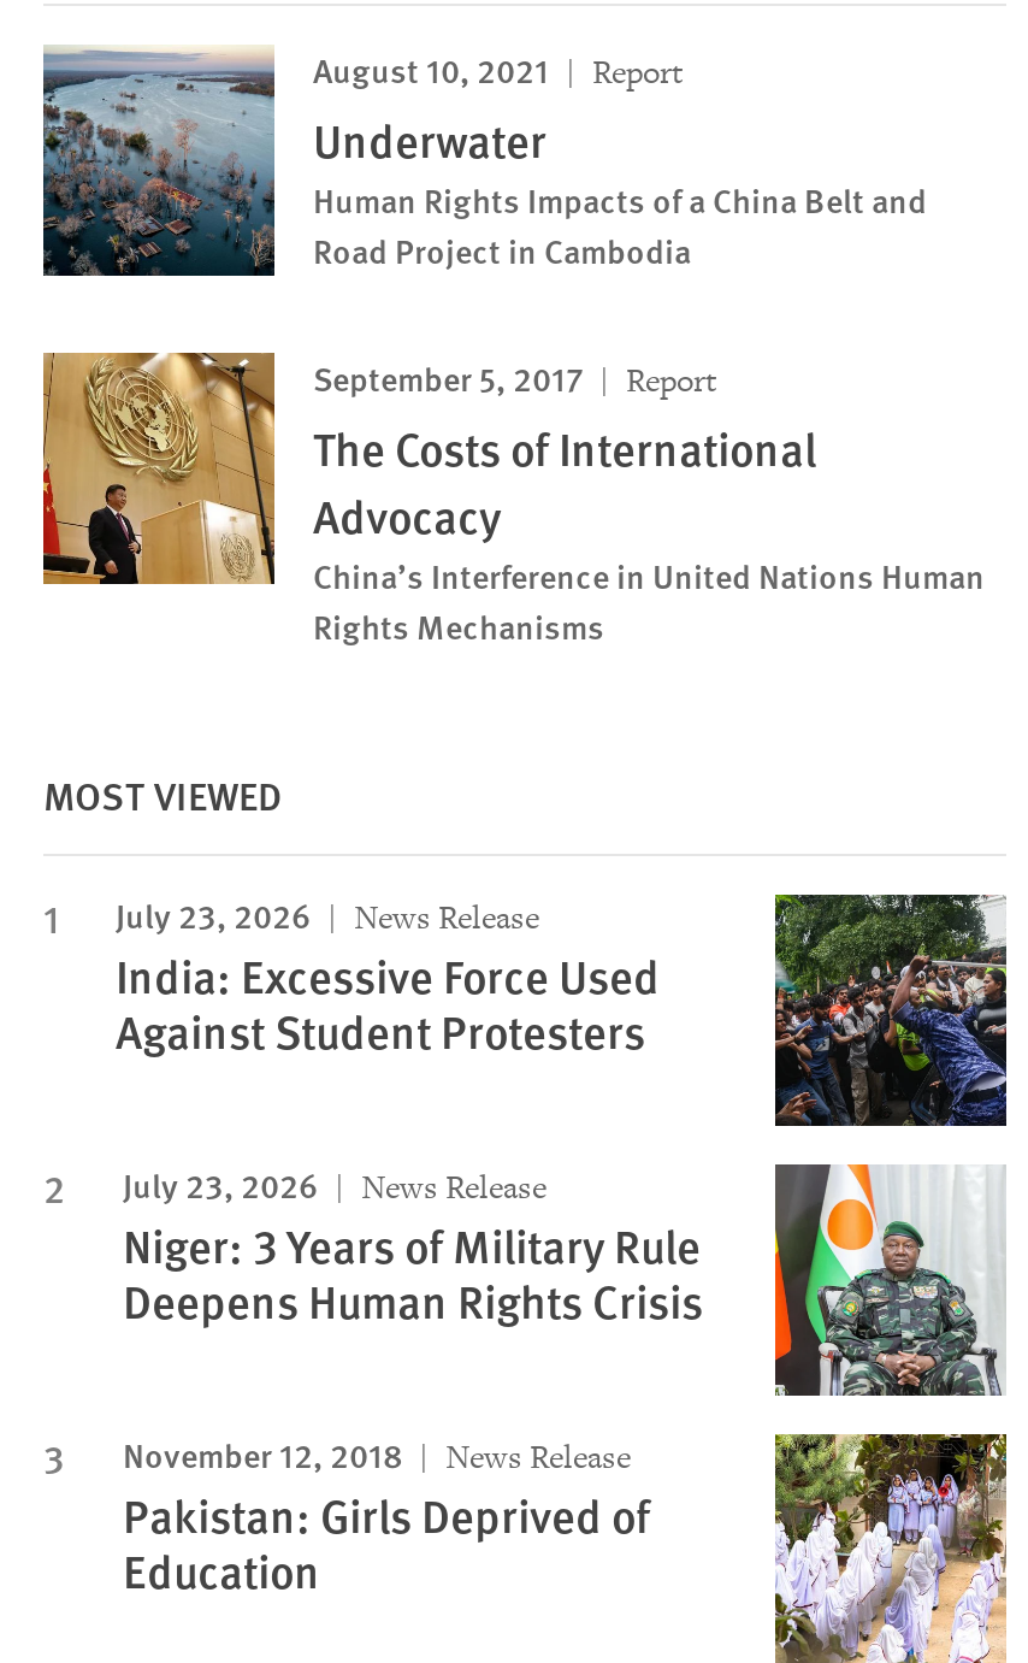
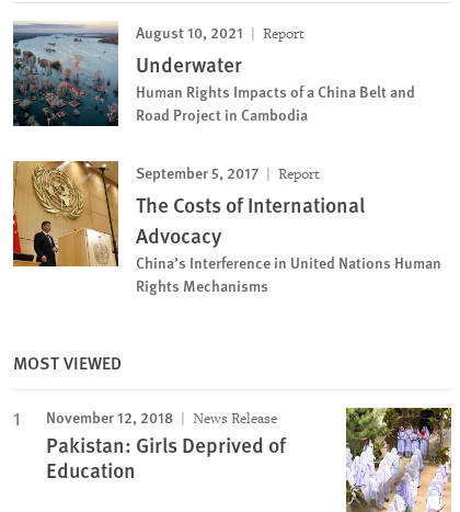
- [image]
- July 23, 2026
- News Release
- India: Excessive Force Used
- Against Student Protesters
- July 23, 2026
- News Release
- Niger: 3 Years of Military Rule
- Deepens Human Rights Crisis

- [image]
